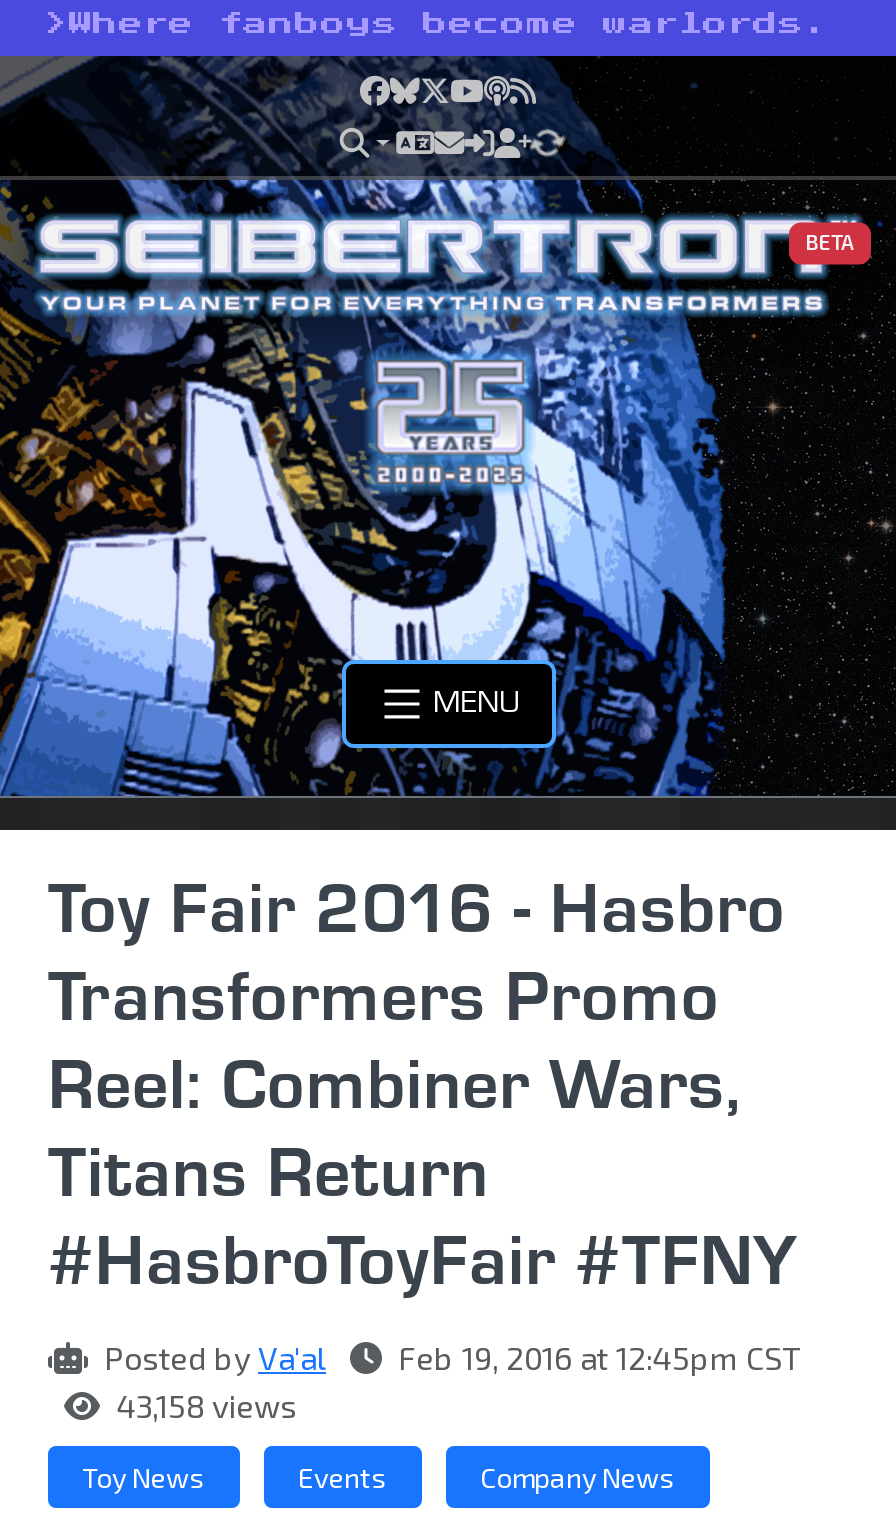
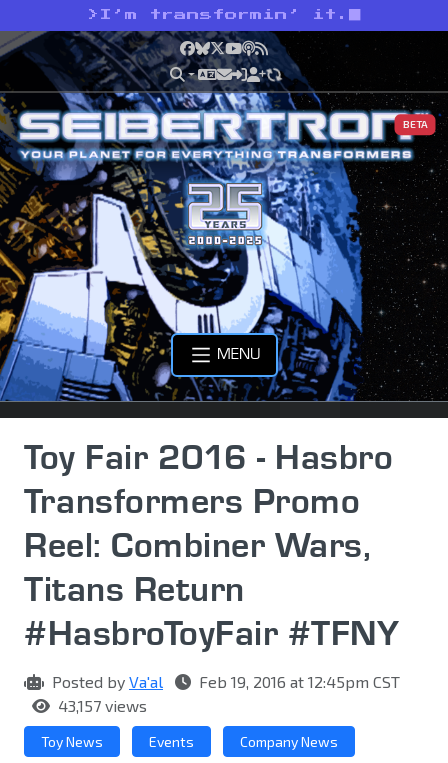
- > Where fanboys become warlords.
+ > I’m transformin’ it.

- 43,158 views
+ 43,157 views
